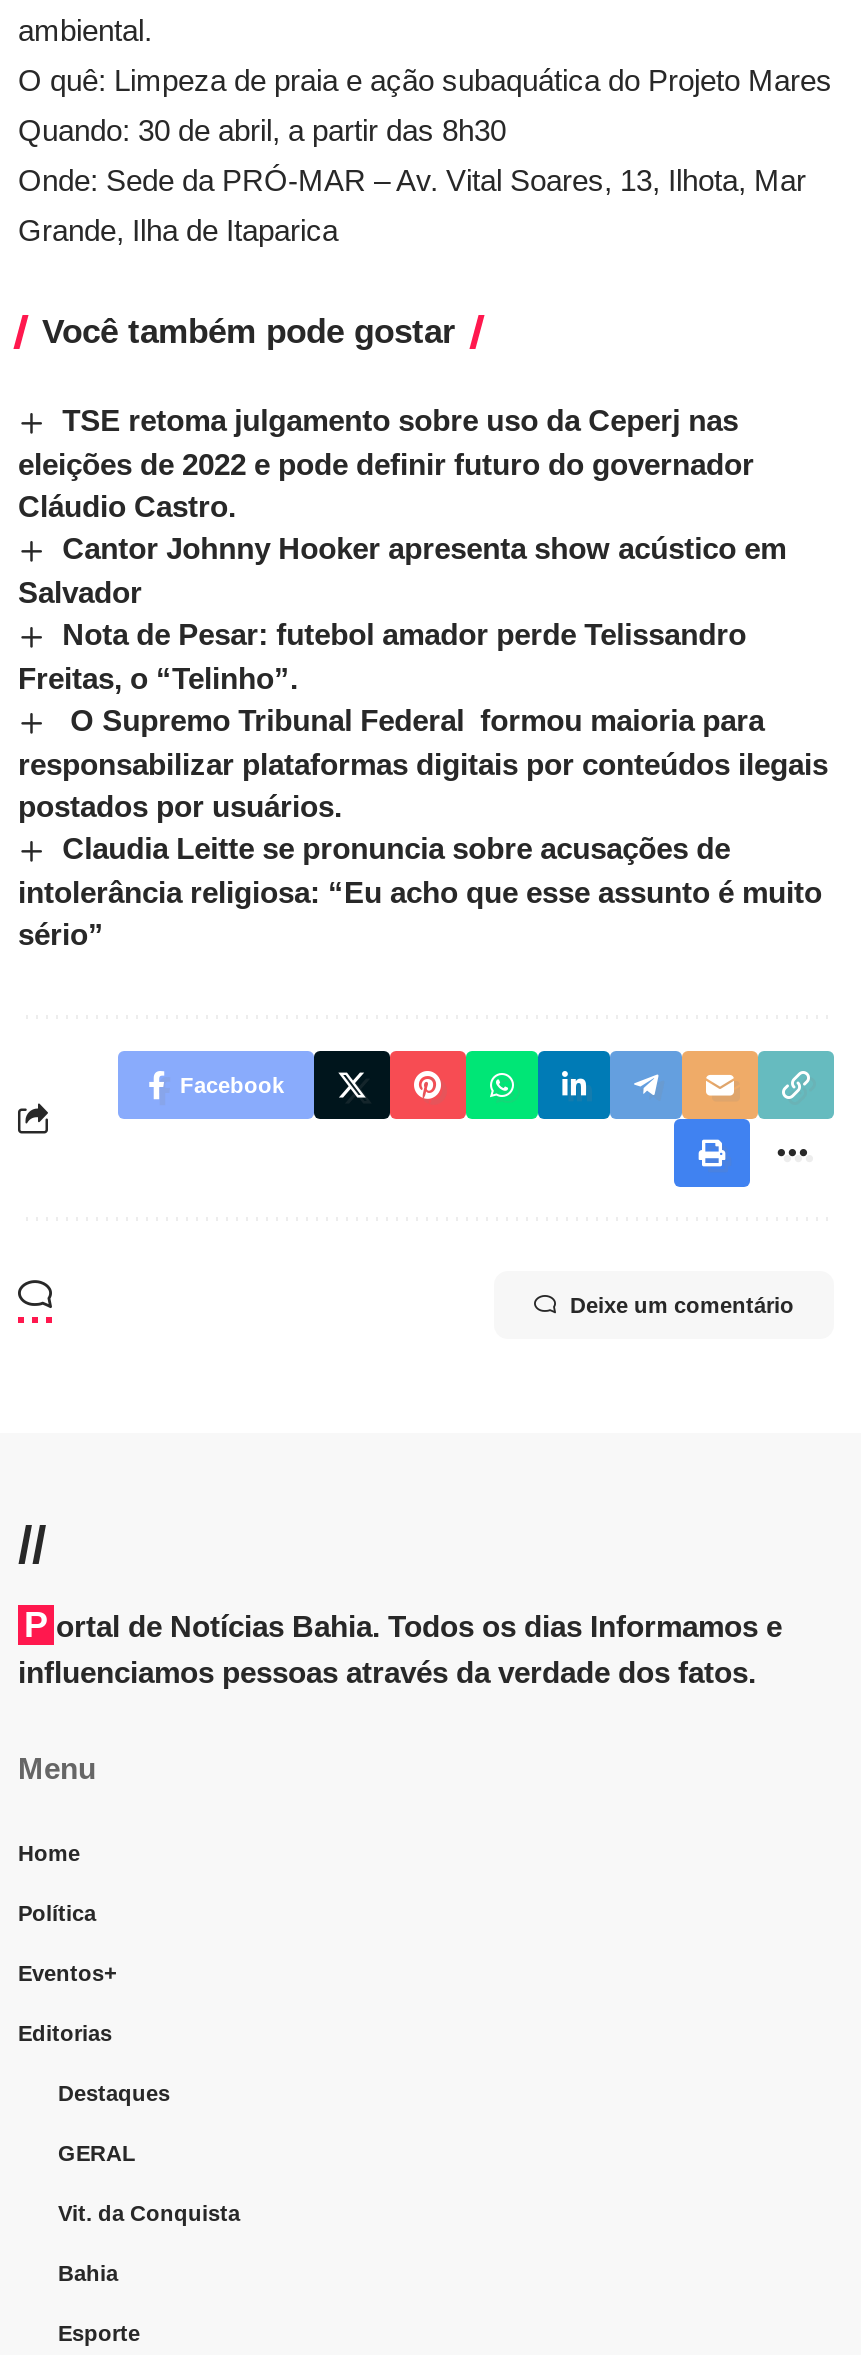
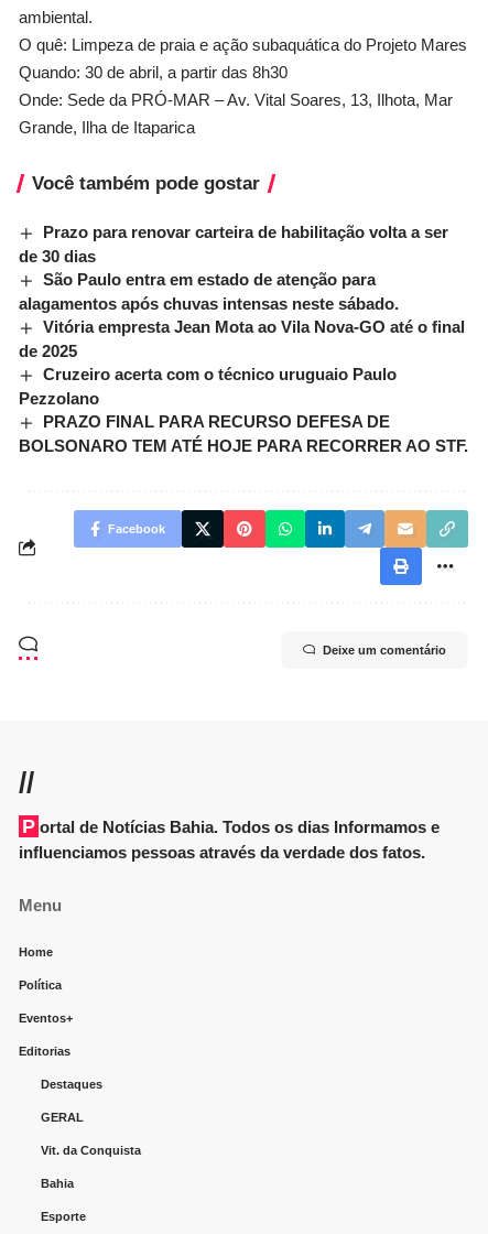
- TSE retoma julgamento sobre uso da Ceperj nas
- eleições de 2022 e pode definir futuro do governador
- Cláudio Castro.
- Cantor Johnny Hooker apresenta show acústico em
- Salvador
- Nota de Pesar: futebol amador perde Telissandro
- Freitas, o “Telinho”.
- O Supremo Tribunal Federal formou maioria para
- responsabilizar plataformas digitais por conteúdos ilegais
- postados por usuários.
- Claudia Leitte se pronuncia sobre acusações de
- intolerância religiosa: “Eu acho que esse assunto é muito
- sério”
+ Prazo para renovar carteira de habilitação volta a ser
+ de 30 dias
+ São Paulo entra em estado de atenção para
+ alagamentos após chuvas intensas neste sábado.
+ Vitória empresta Jean Mota ao Vila Nova-GO até o final
+ de 2025
+ Cruzeiro acerta com o técnico uruguaio Paulo
+ Pezzolano
+ PRAZO FINAL PARA RECURSO DEFESA DE
+ BOLSONARO TEM ATÉ HOJE PARA RECORRER AO STF.
